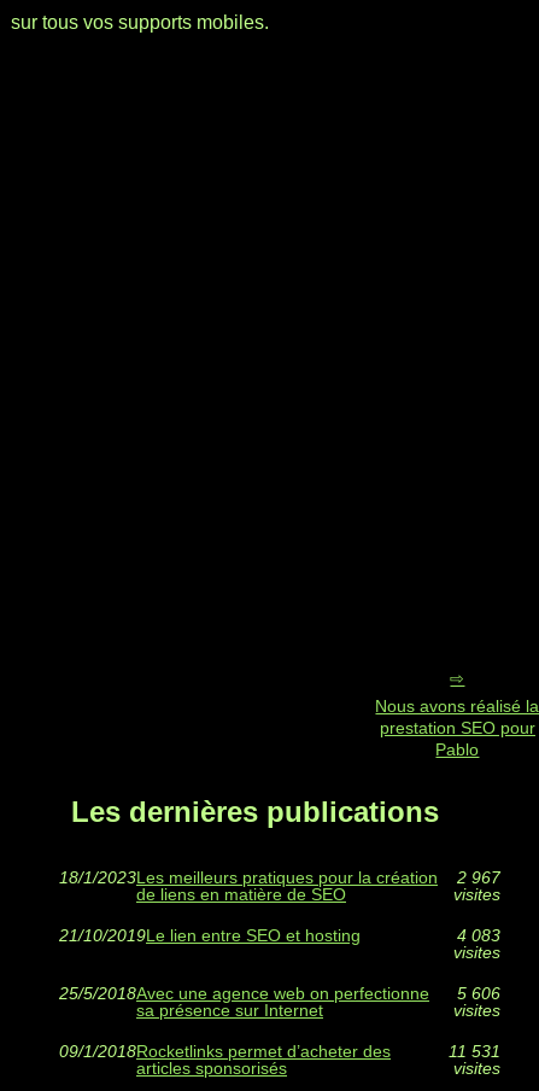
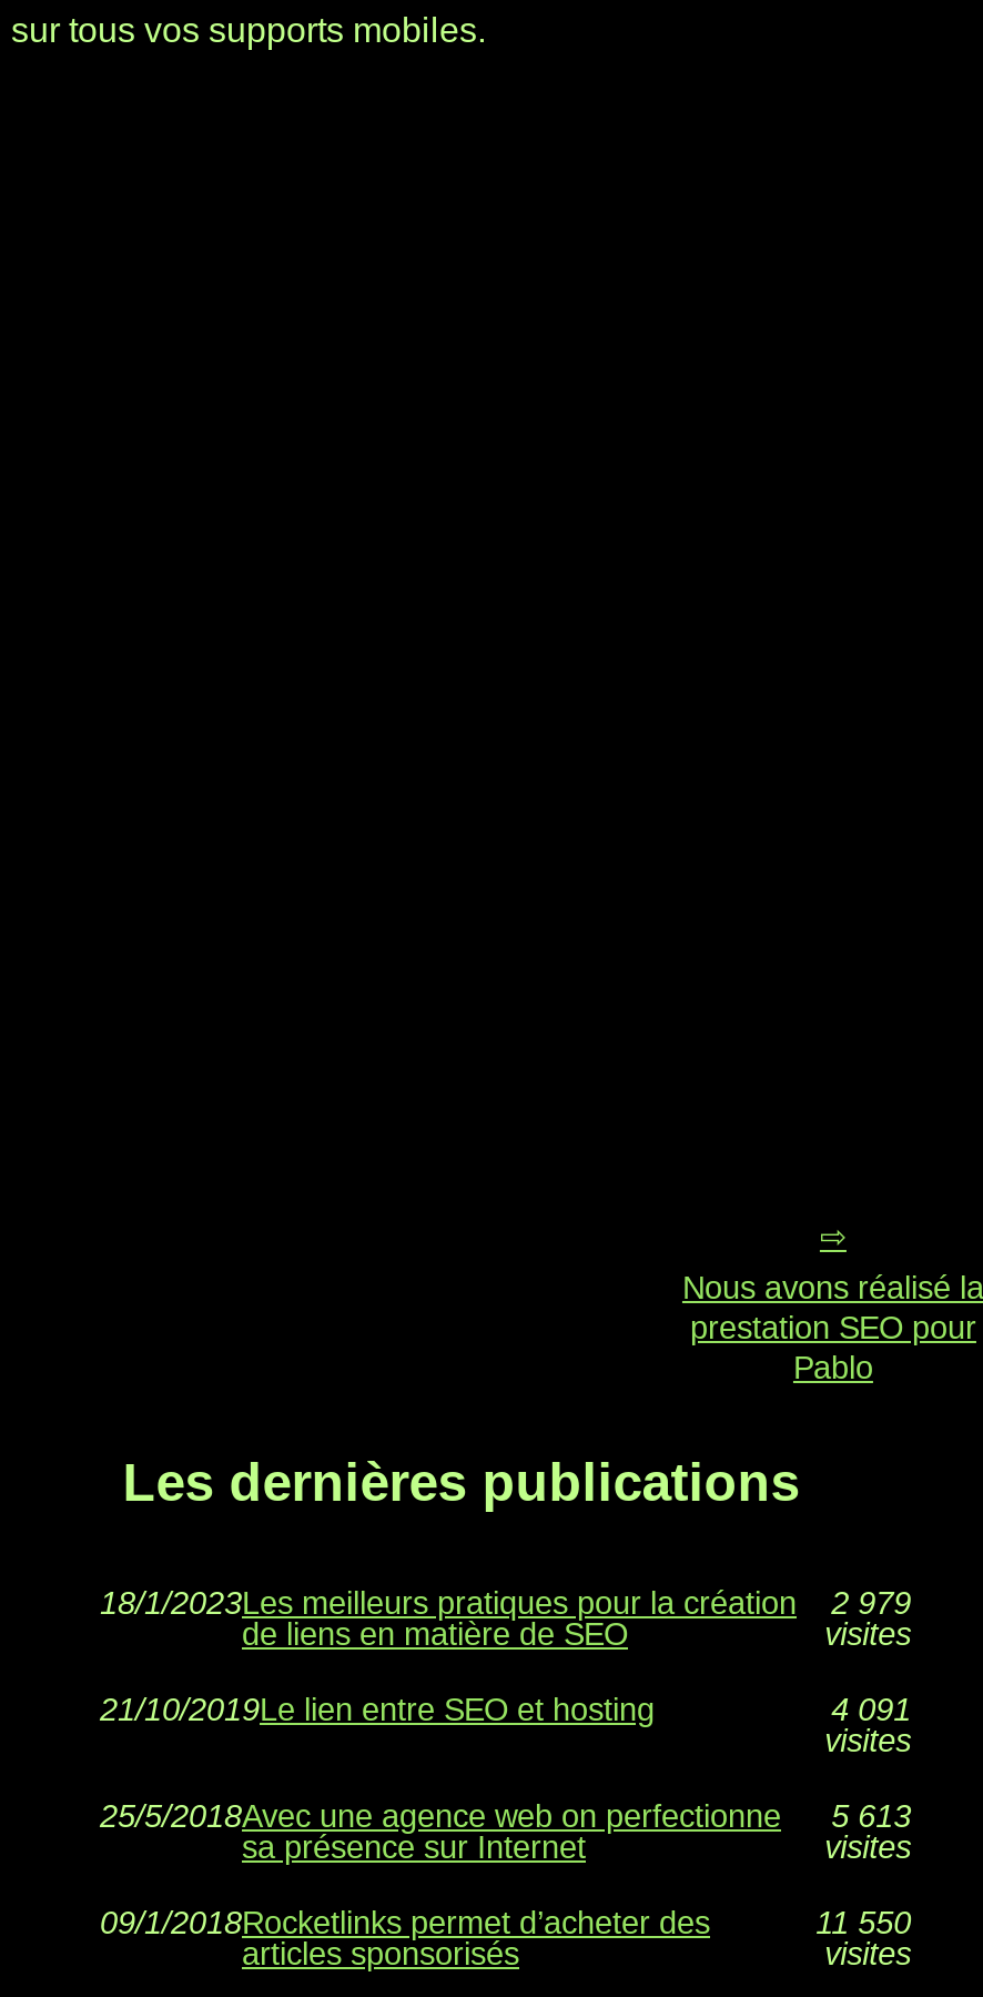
- 18/1/2023Les meilleurs pratiques pour la création 2 967
+ 18/1/2023Les meilleurs pratiques pour la création 2 979

- 4 083
+ 4 091

- 25/5/2018Avec une agence web on perfectionne 5 606
+ 25/5/2018Avec une agence web on perfectionne 5 613

- 11 531
+ 11 550
